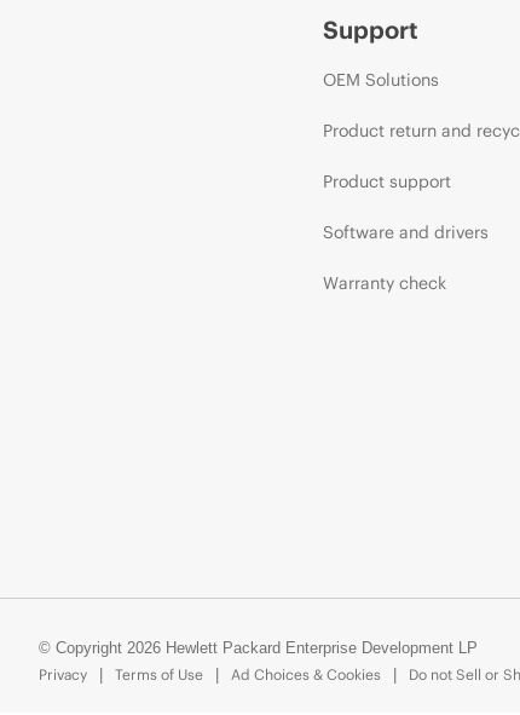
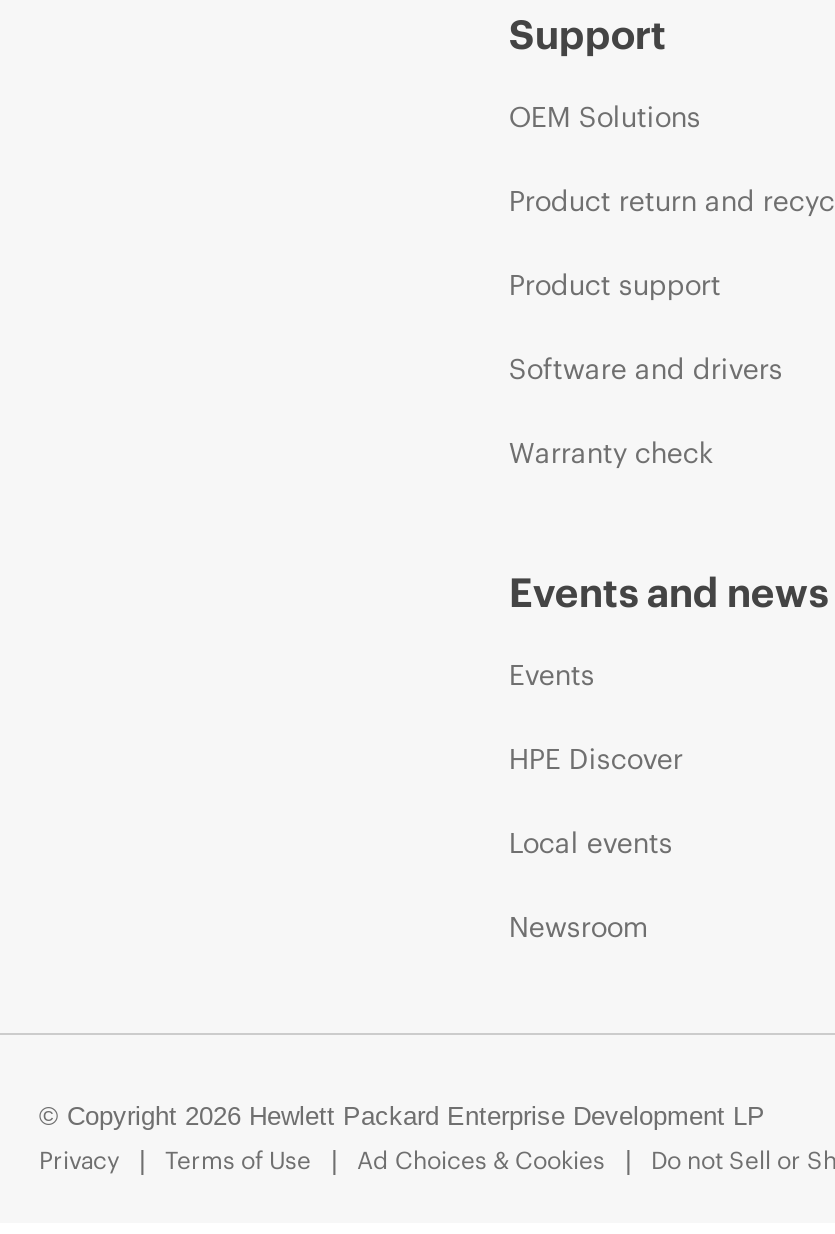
+ Events and news
+ Events
+ HPE Discover
+ Local events
+ Newsroom
